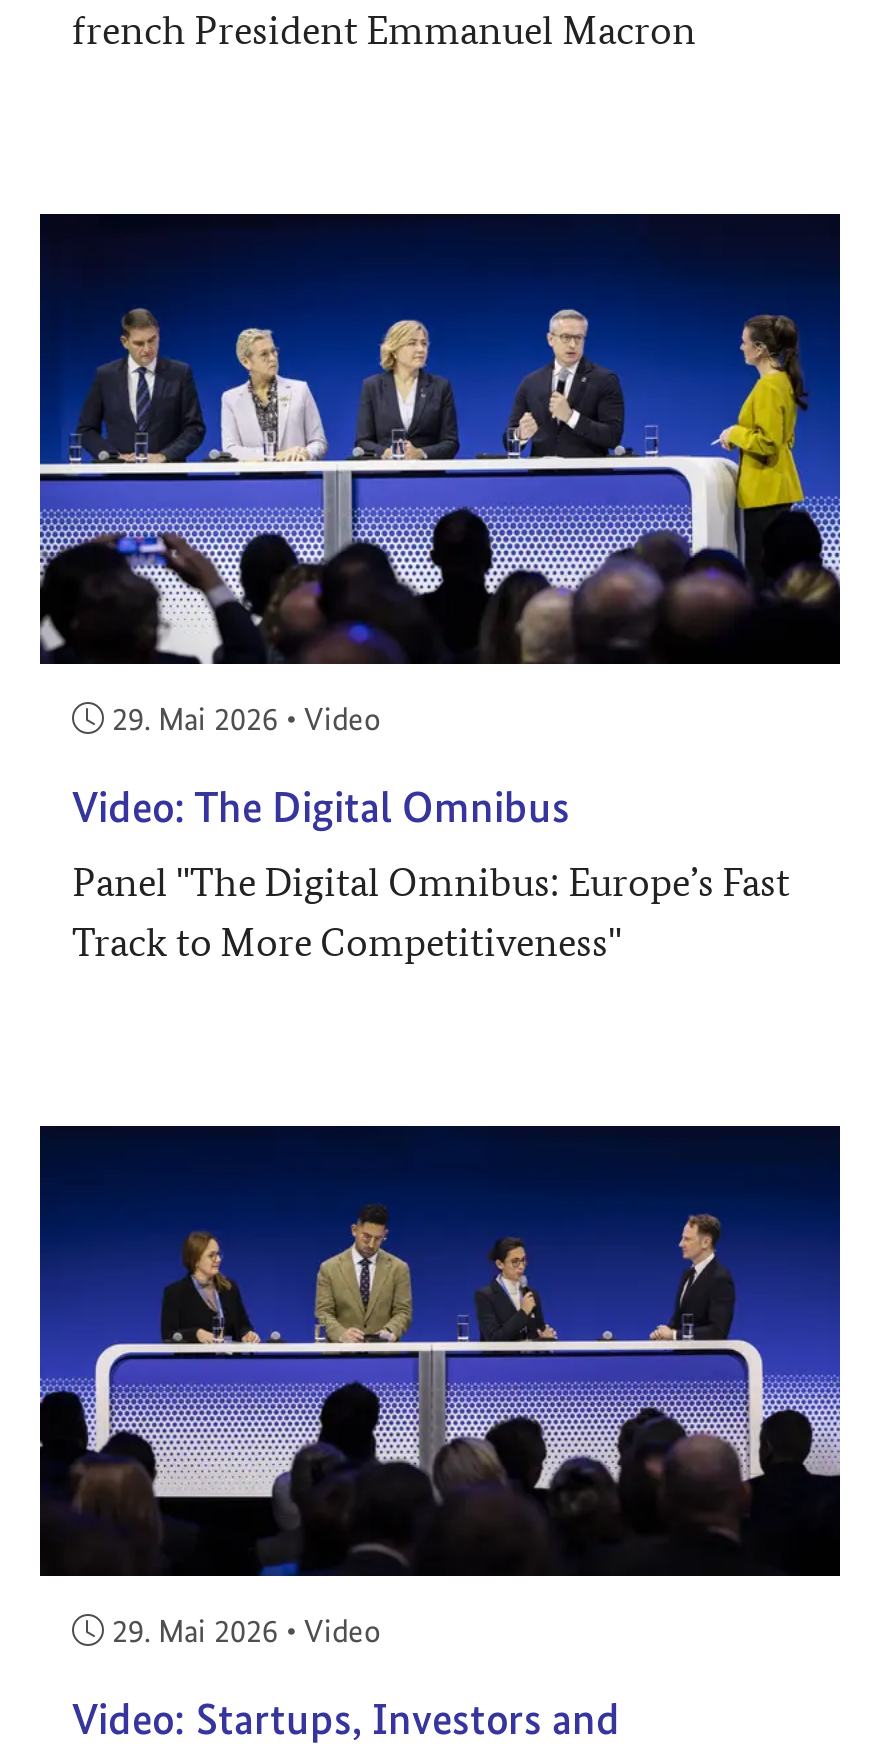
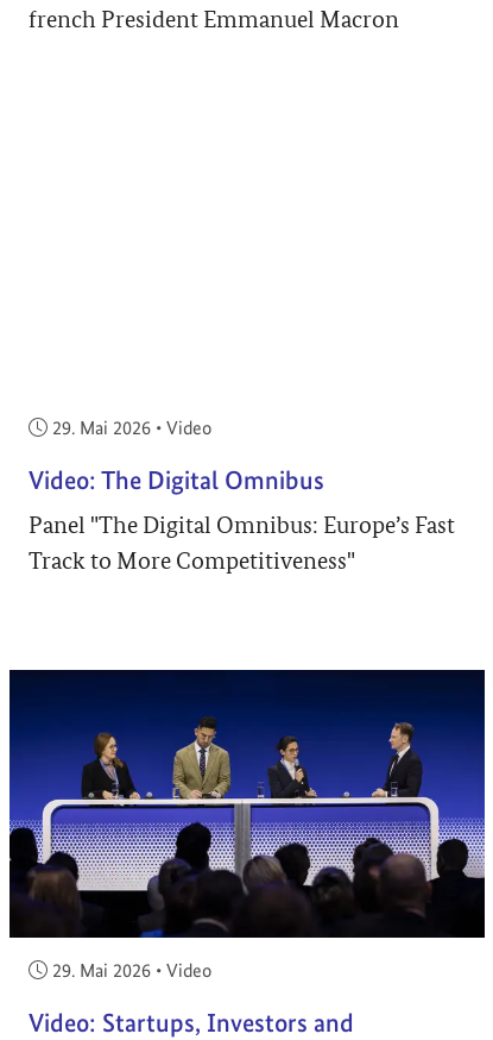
- [image]
